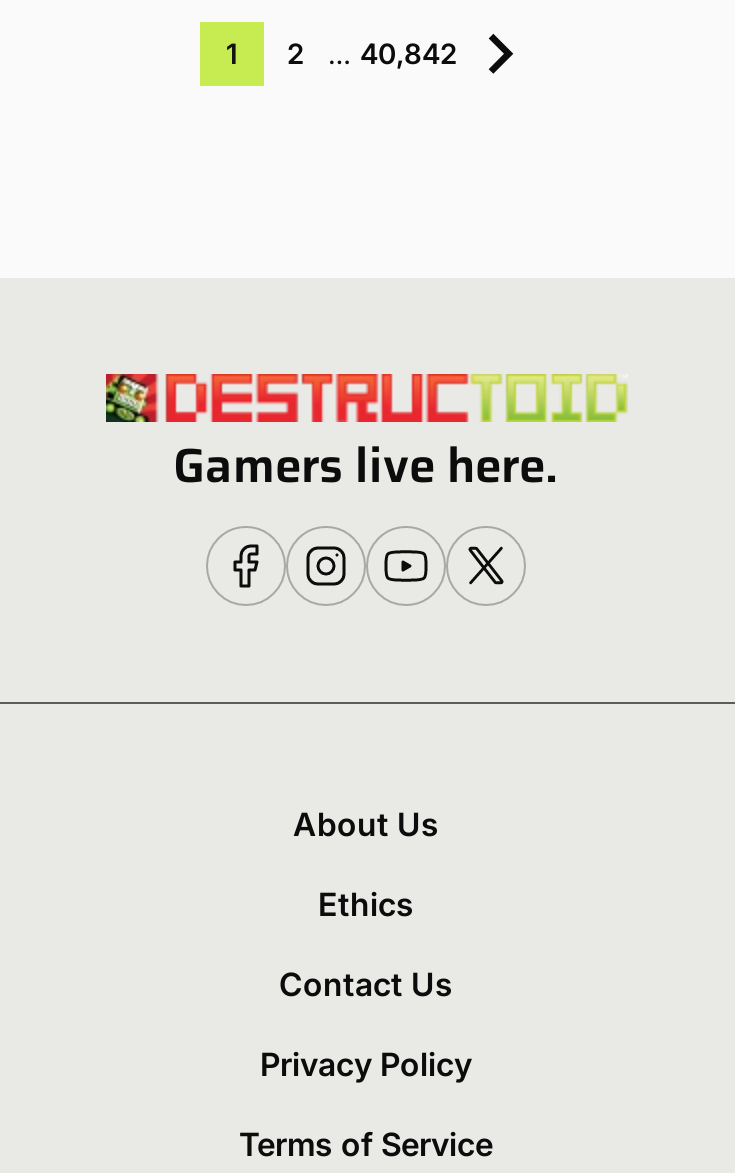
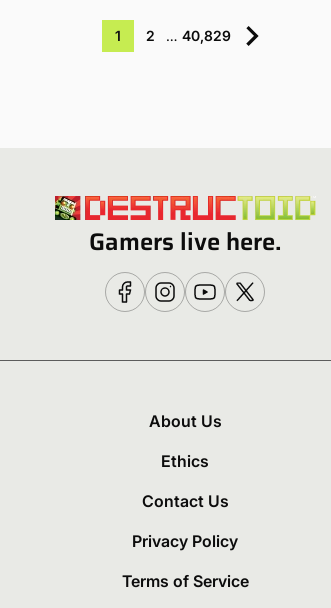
- 1 2 … 40,842
+ 1 2 … 40,829
